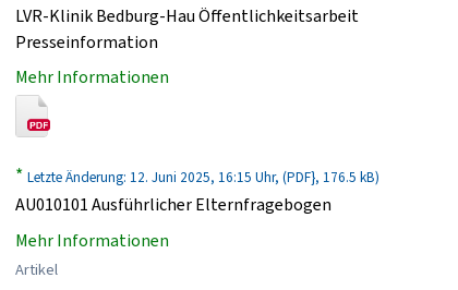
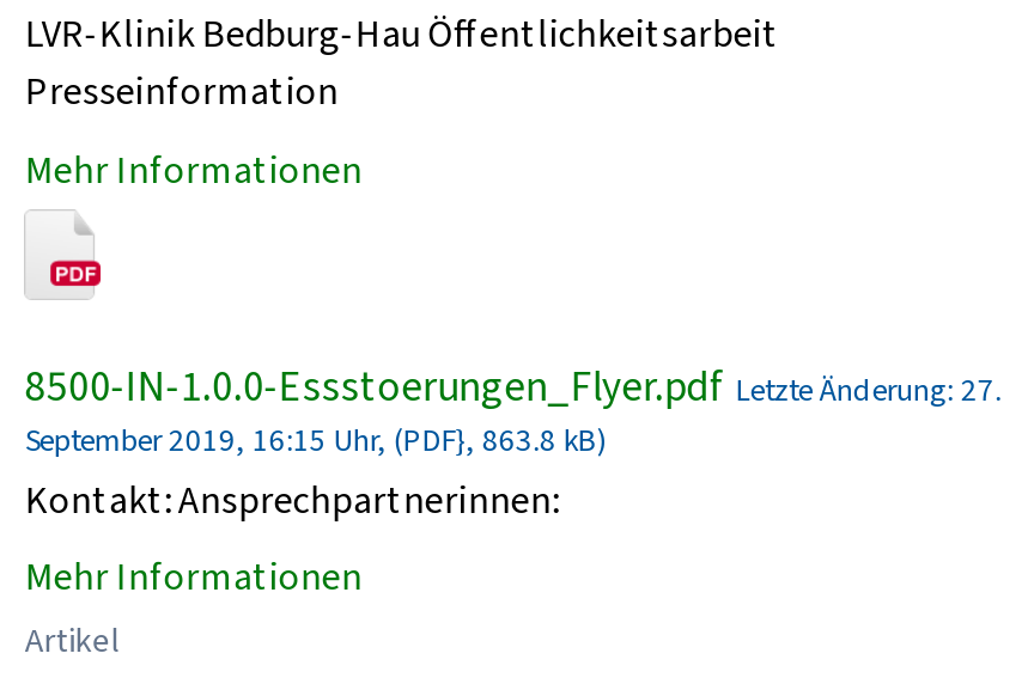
- * Letzte Änderung: 12. Juni 2025, 16:15 Uhr, (PDF}, 176.5 kB)
- AU010101 Ausführlicher Elternfragebogen
+ 8500-IN-1.0.0-Essstoerungen_Flyer.pdf Letzte Änderung: 27.
+ September 2019, 16:15 Uhr, (PDF}, 863.8 kB)
+ Kontakt: Ansprechpartnerinnen:
